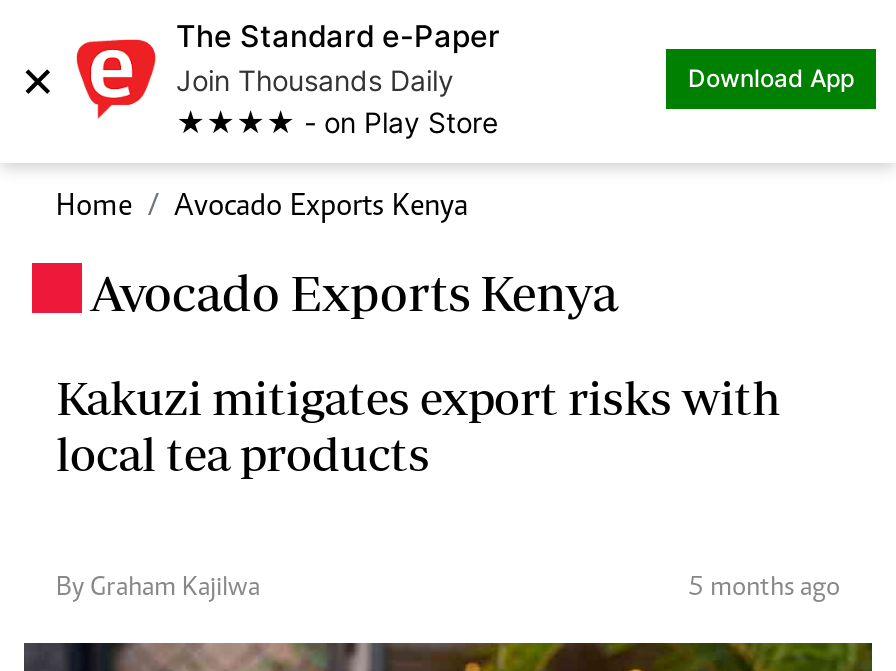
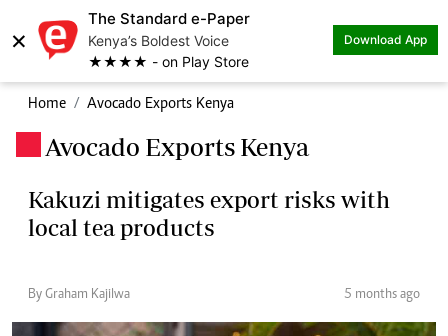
- Join Thousands Daily
+ Kenya’s Boldest Voice
